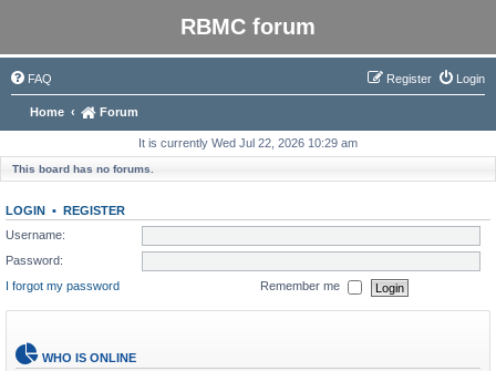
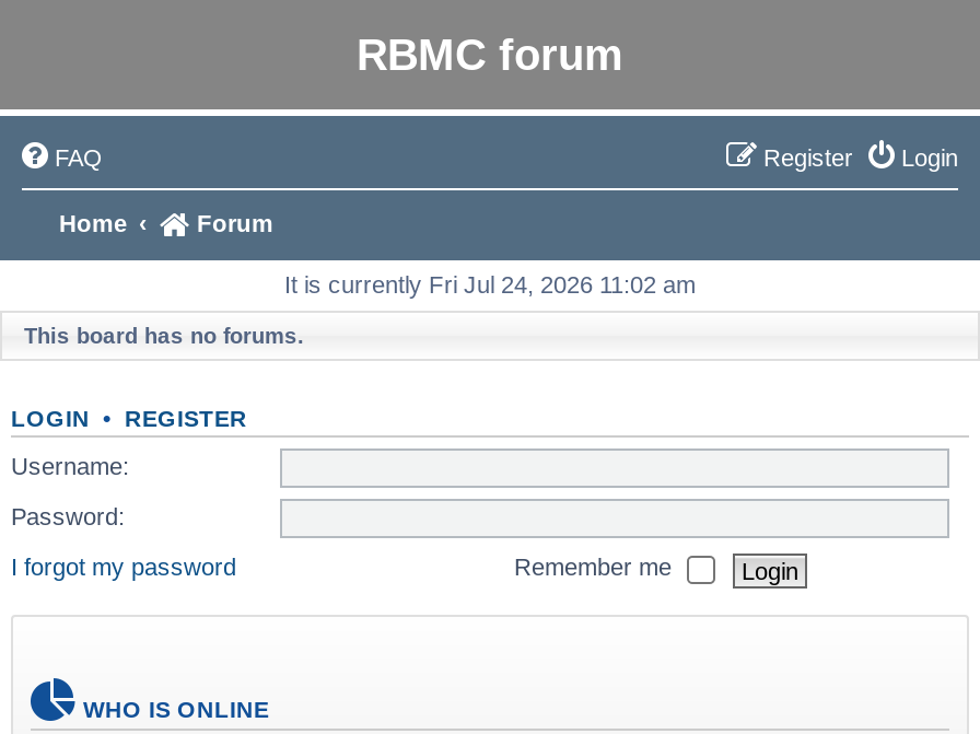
- It is currently Wed Jul 22, 2026 10:29 am
+ It is currently Fri Jul 24, 2026 11:02 am
